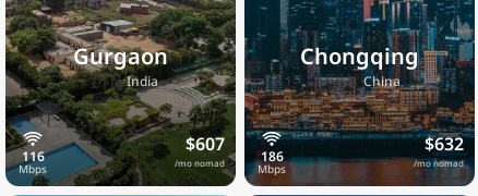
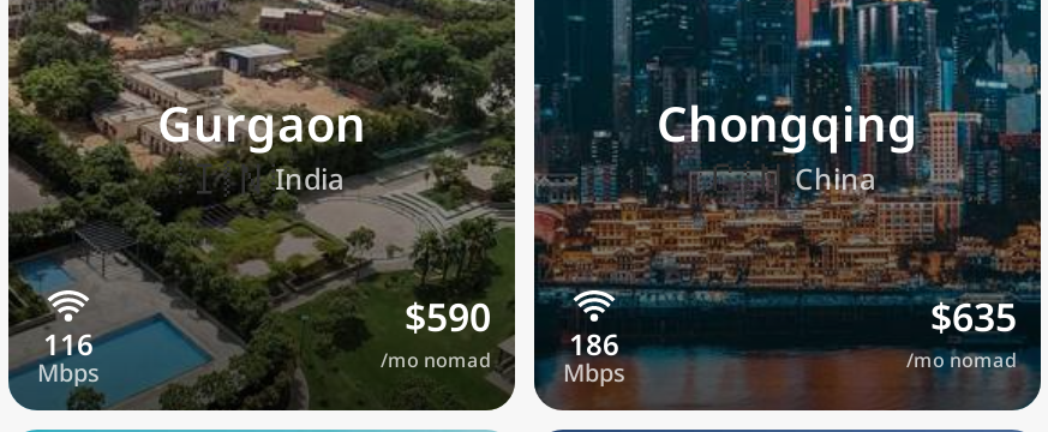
- $607
+ $590

- $632
+ $635
